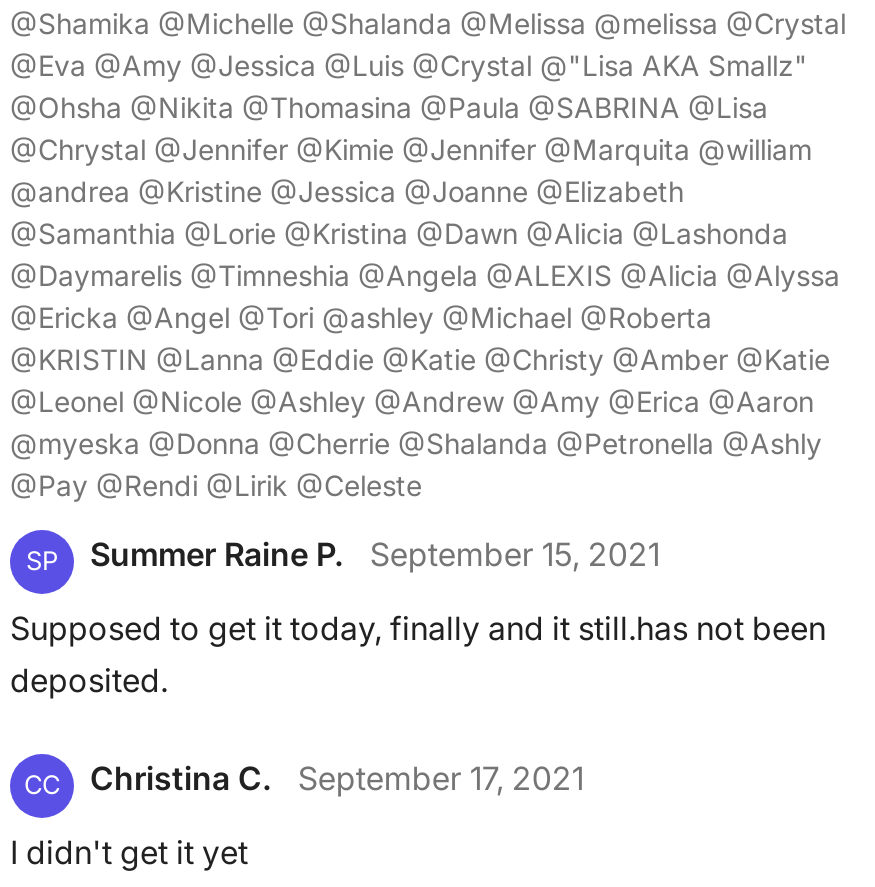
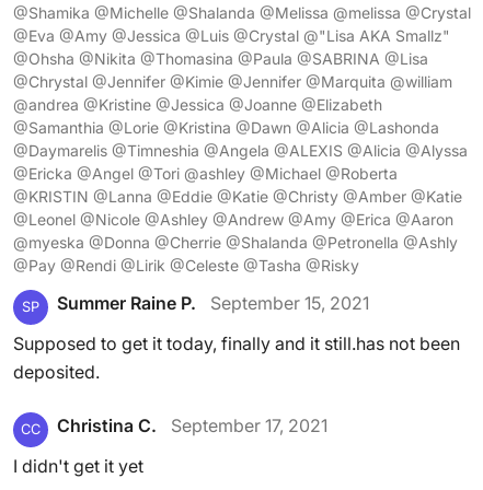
- @Pay @Rendi @Lirik @Celeste
+ @Pay @Rendi @Lirik @Celeste @Tasha @Risky
